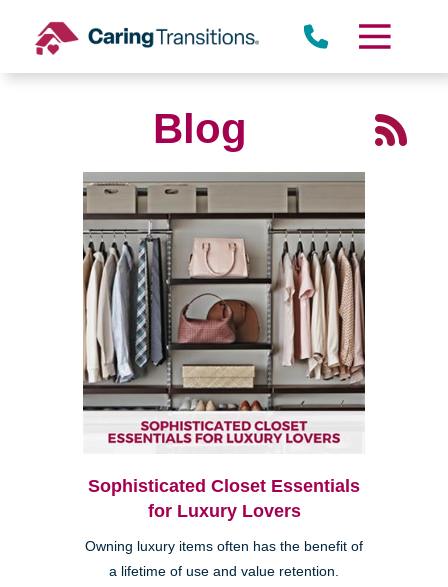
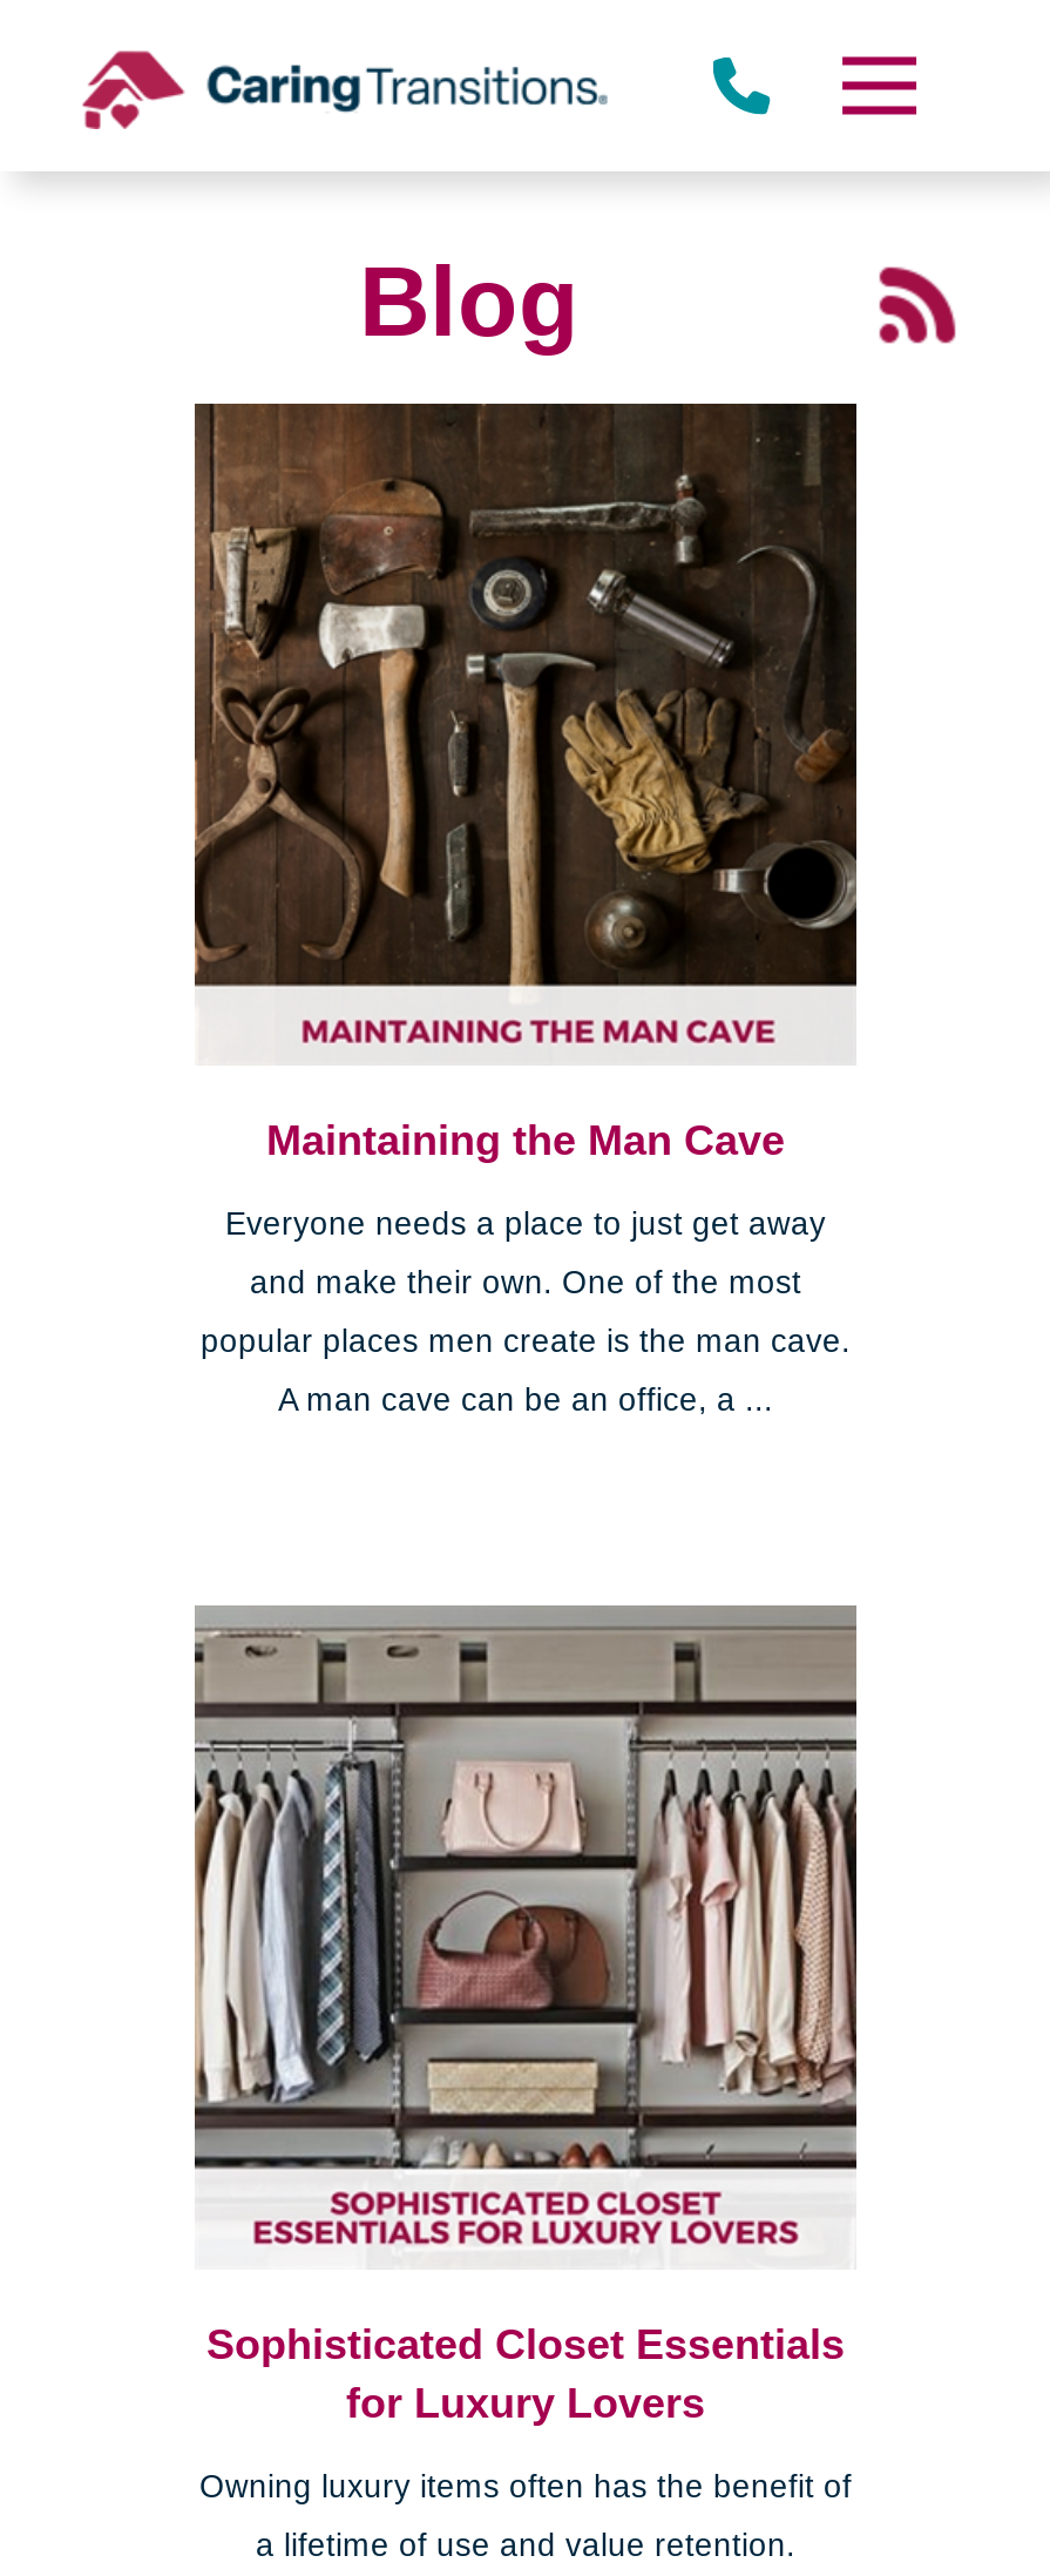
+ [image]

+ Maintaining the Man Cave
+ Everyone needs a place to just get away
+ and make their own. One of the most
+ popular places men create is the man cave.
+ A man cave can be an office, a ...
